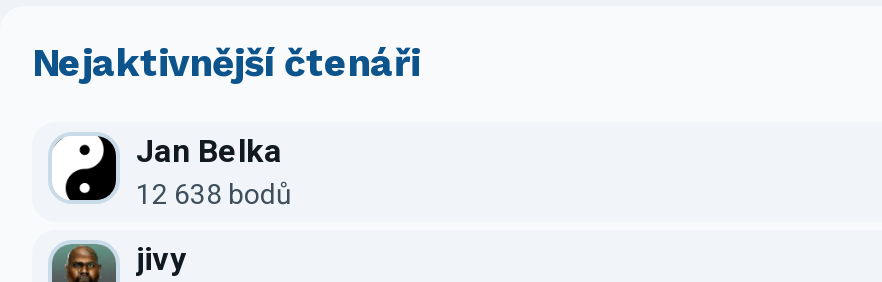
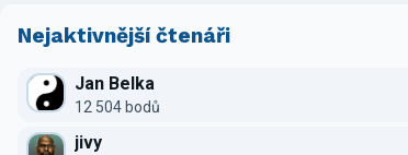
- 12 638 bodů
+ 12 504 bodů
